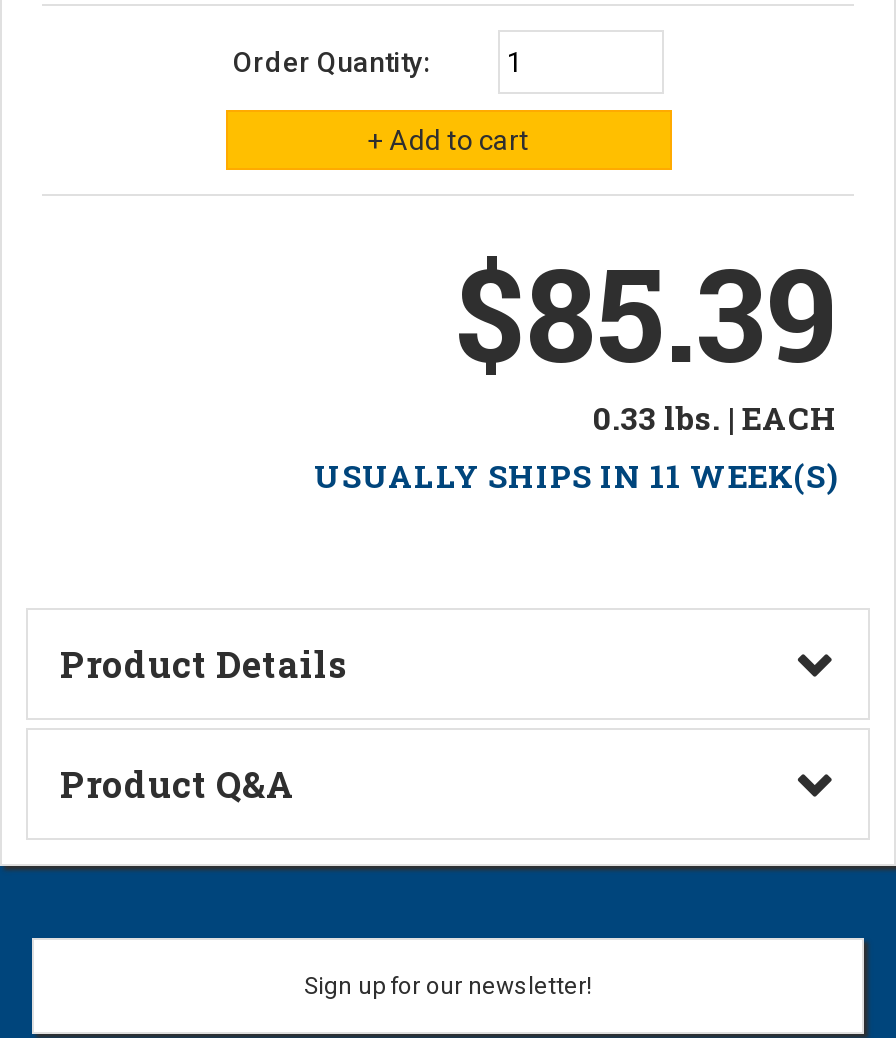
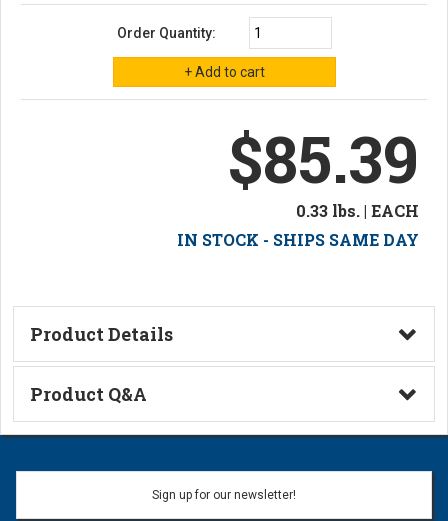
- USUALLY SHIPS IN 11 WEEK(S)
+ IN STOCK - SHIPS SAME DAY
